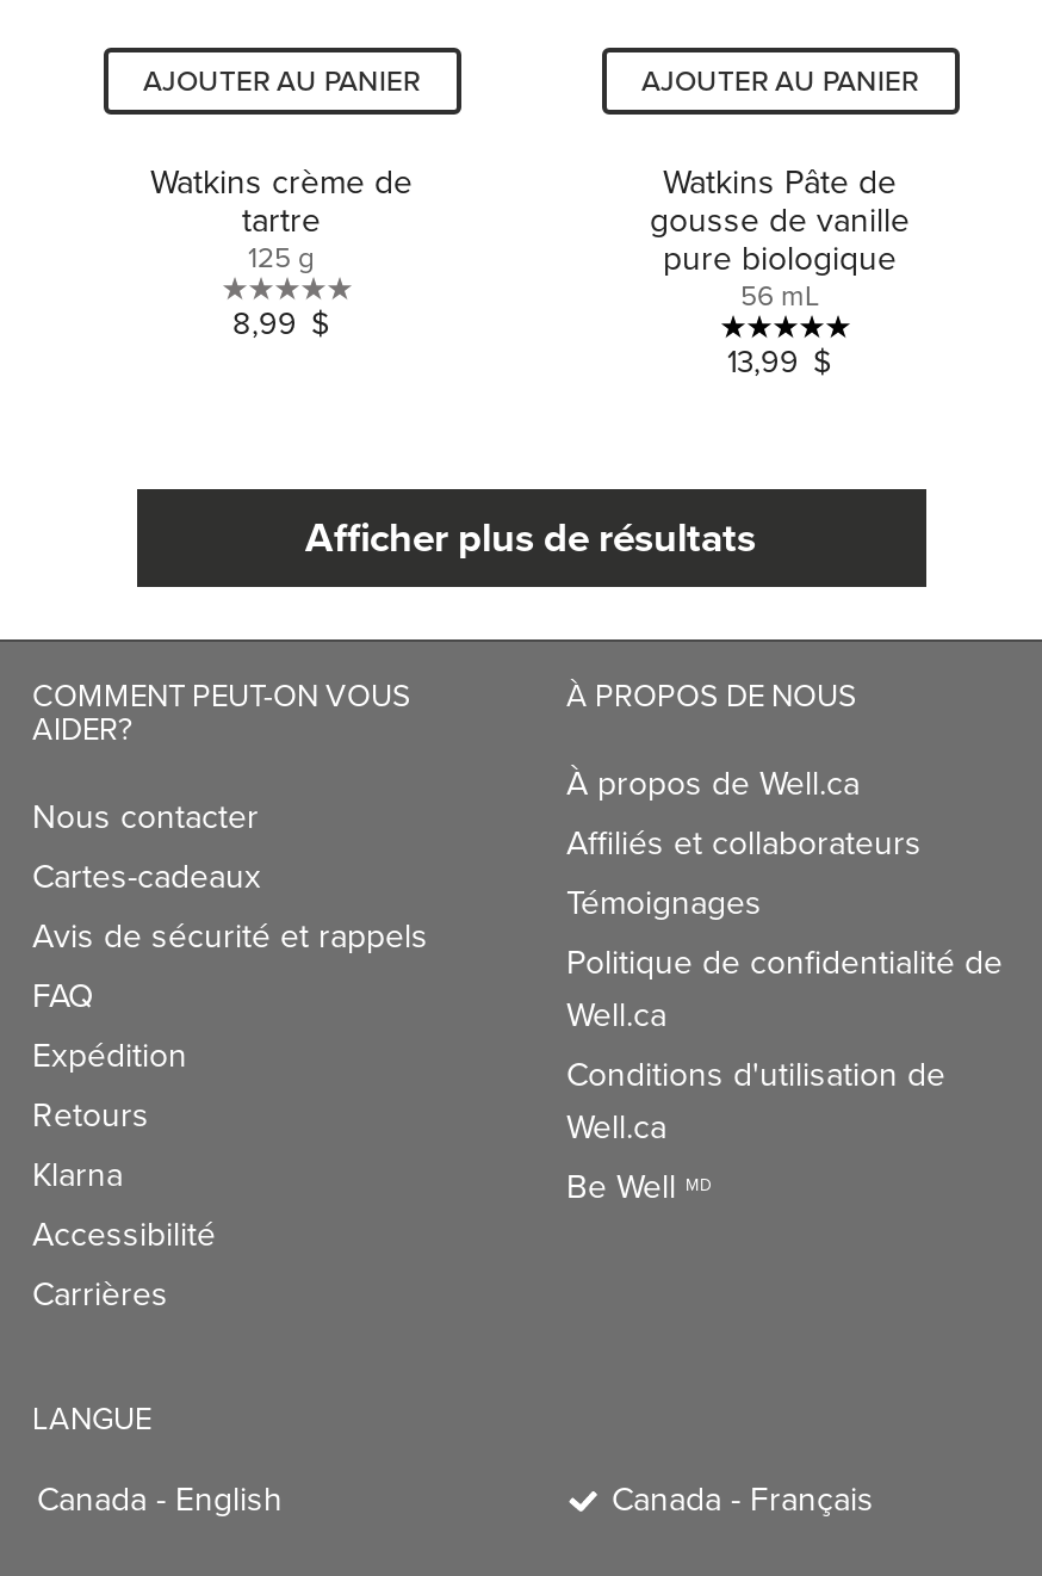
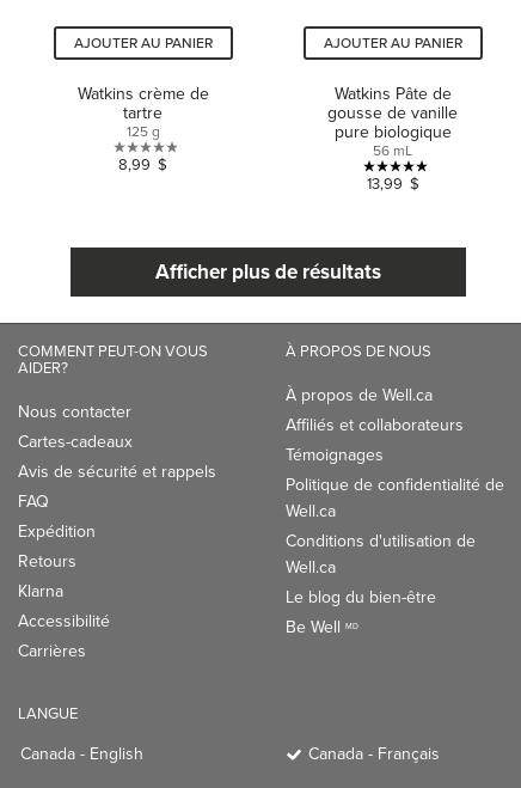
moved down: Be Well MD

+ Le blog du bien-être
